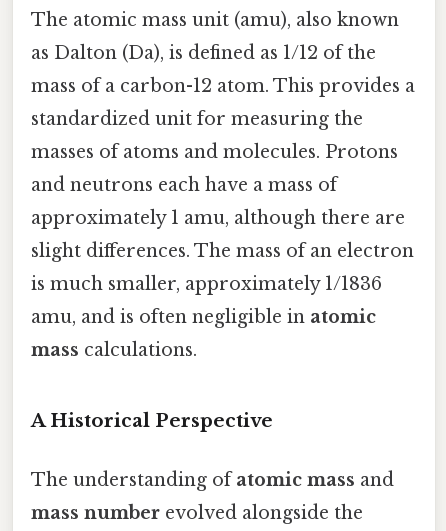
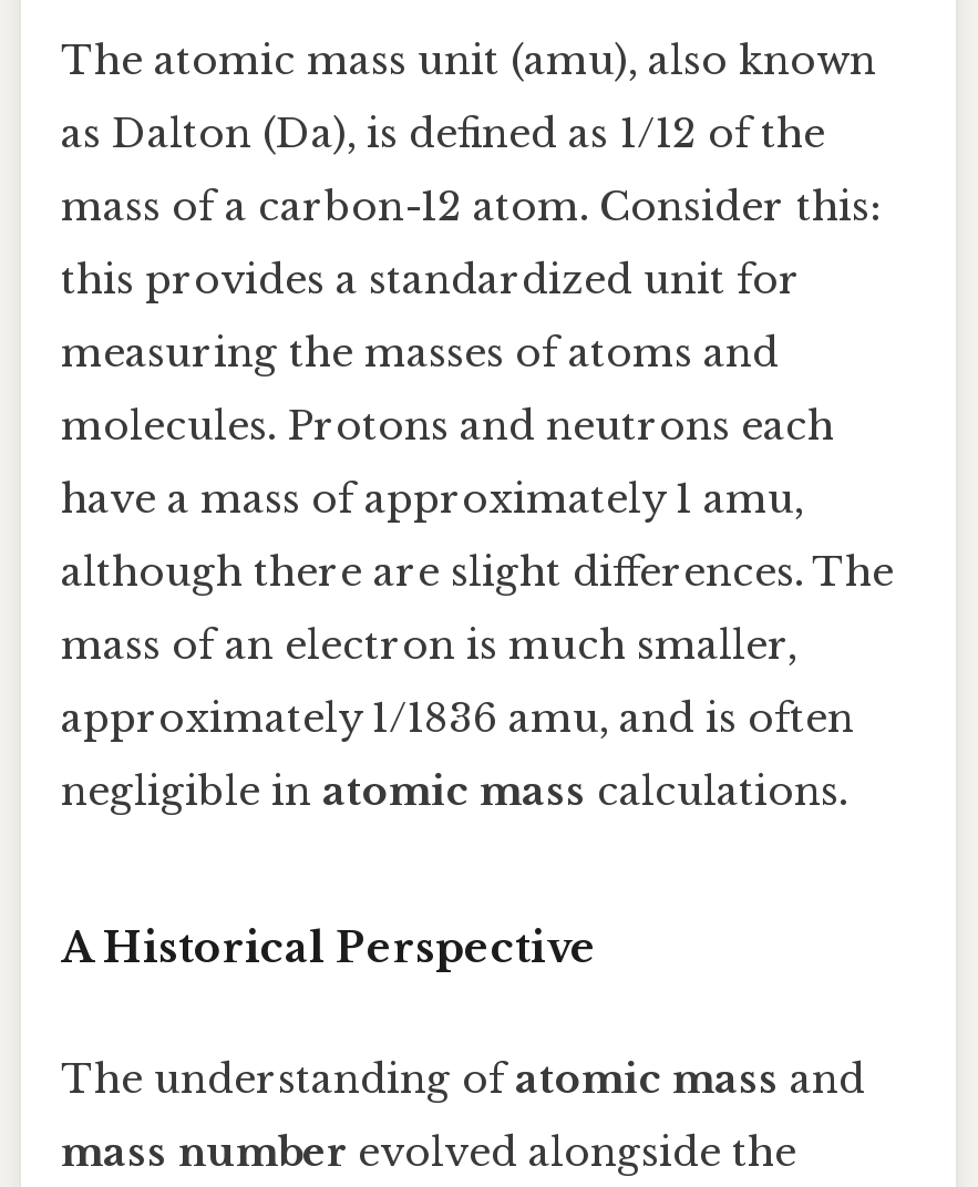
- mass of a carbon-12 atom. This provides a
+ mass of a carbon-12 atom. Consider this:

- standardized unit for measuring the
+ this provides a standardized unit for

- masses of atoms and molecules. Protons
+ measuring the masses of atoms and

- and neutrons each have a mass of
+ molecules. Protons and neutrons each

- approximately 1 amu, although there are
+ have a mass of approximately 1 amu,

- slight differences. The mass of an electron
+ although there are slight differences. The

- is much smaller, approximately 1/1836
+ mass of an electron is much smaller,

- amu, and is often negligible in atomic
+ approximately 1/1836 amu, and is often

- mass calculations.
+ negligible in atomic mass calculations.
